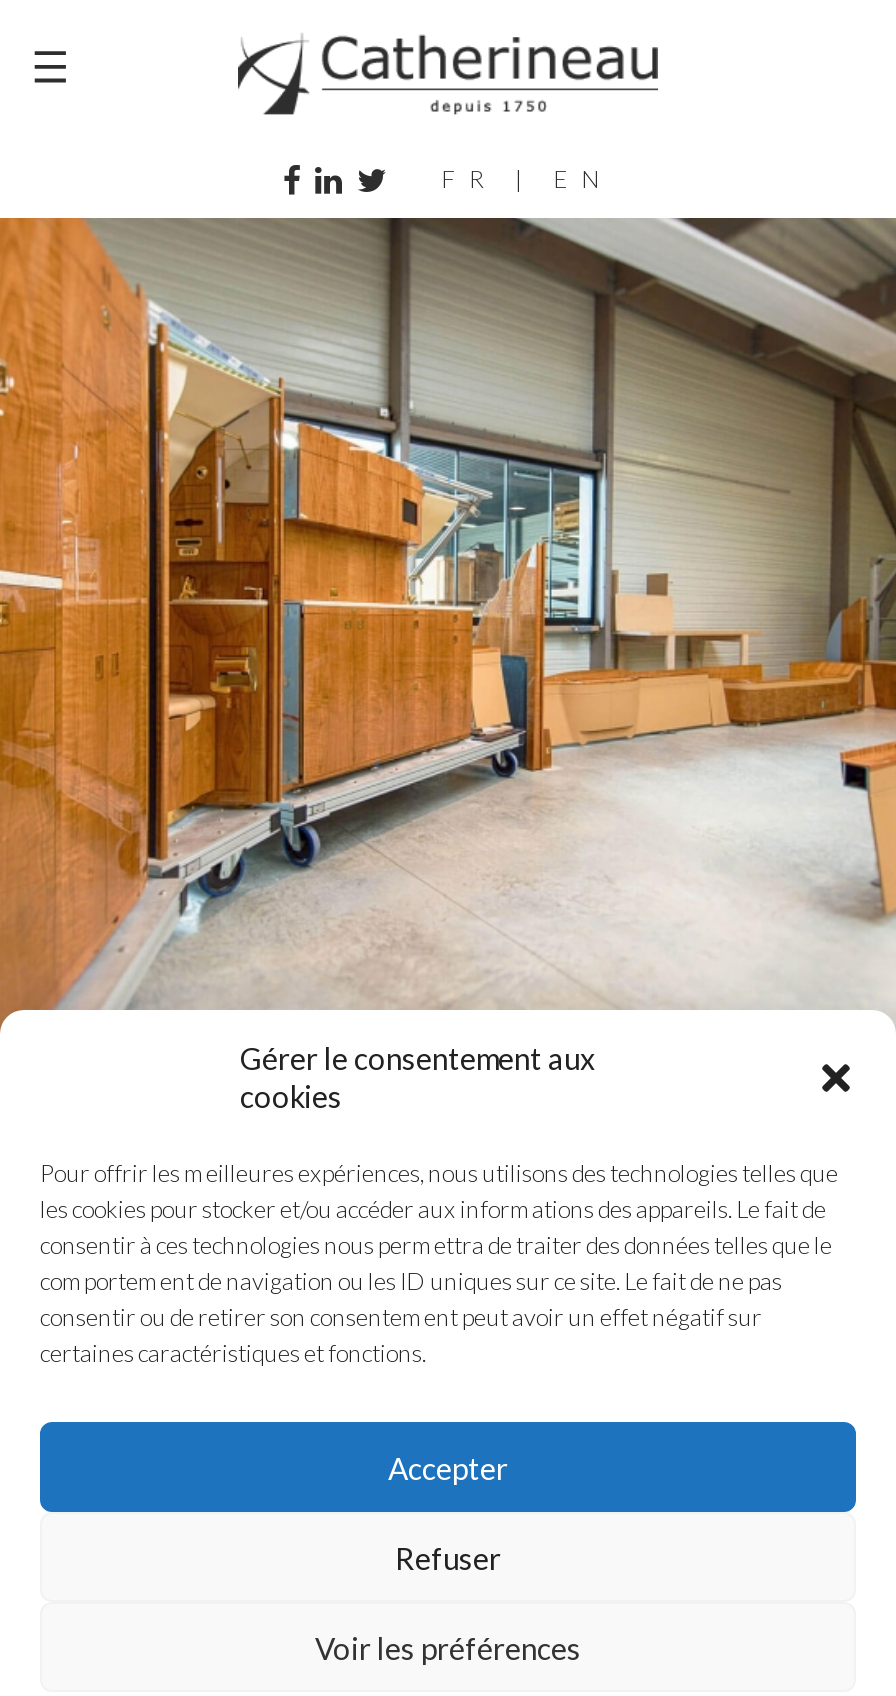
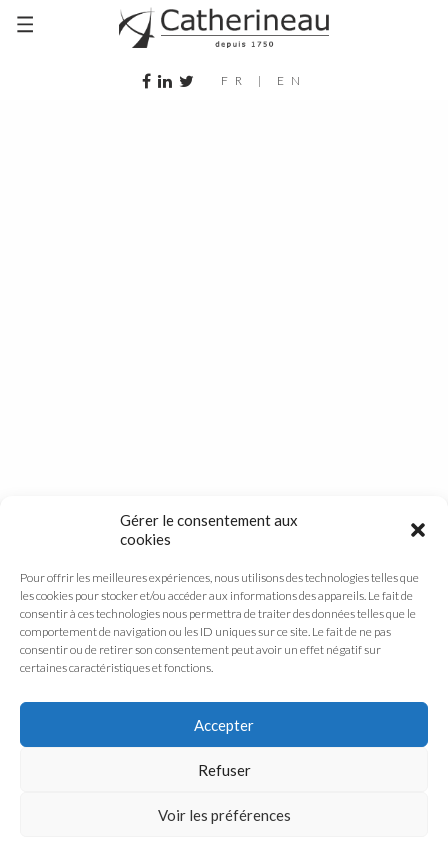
- [image]
